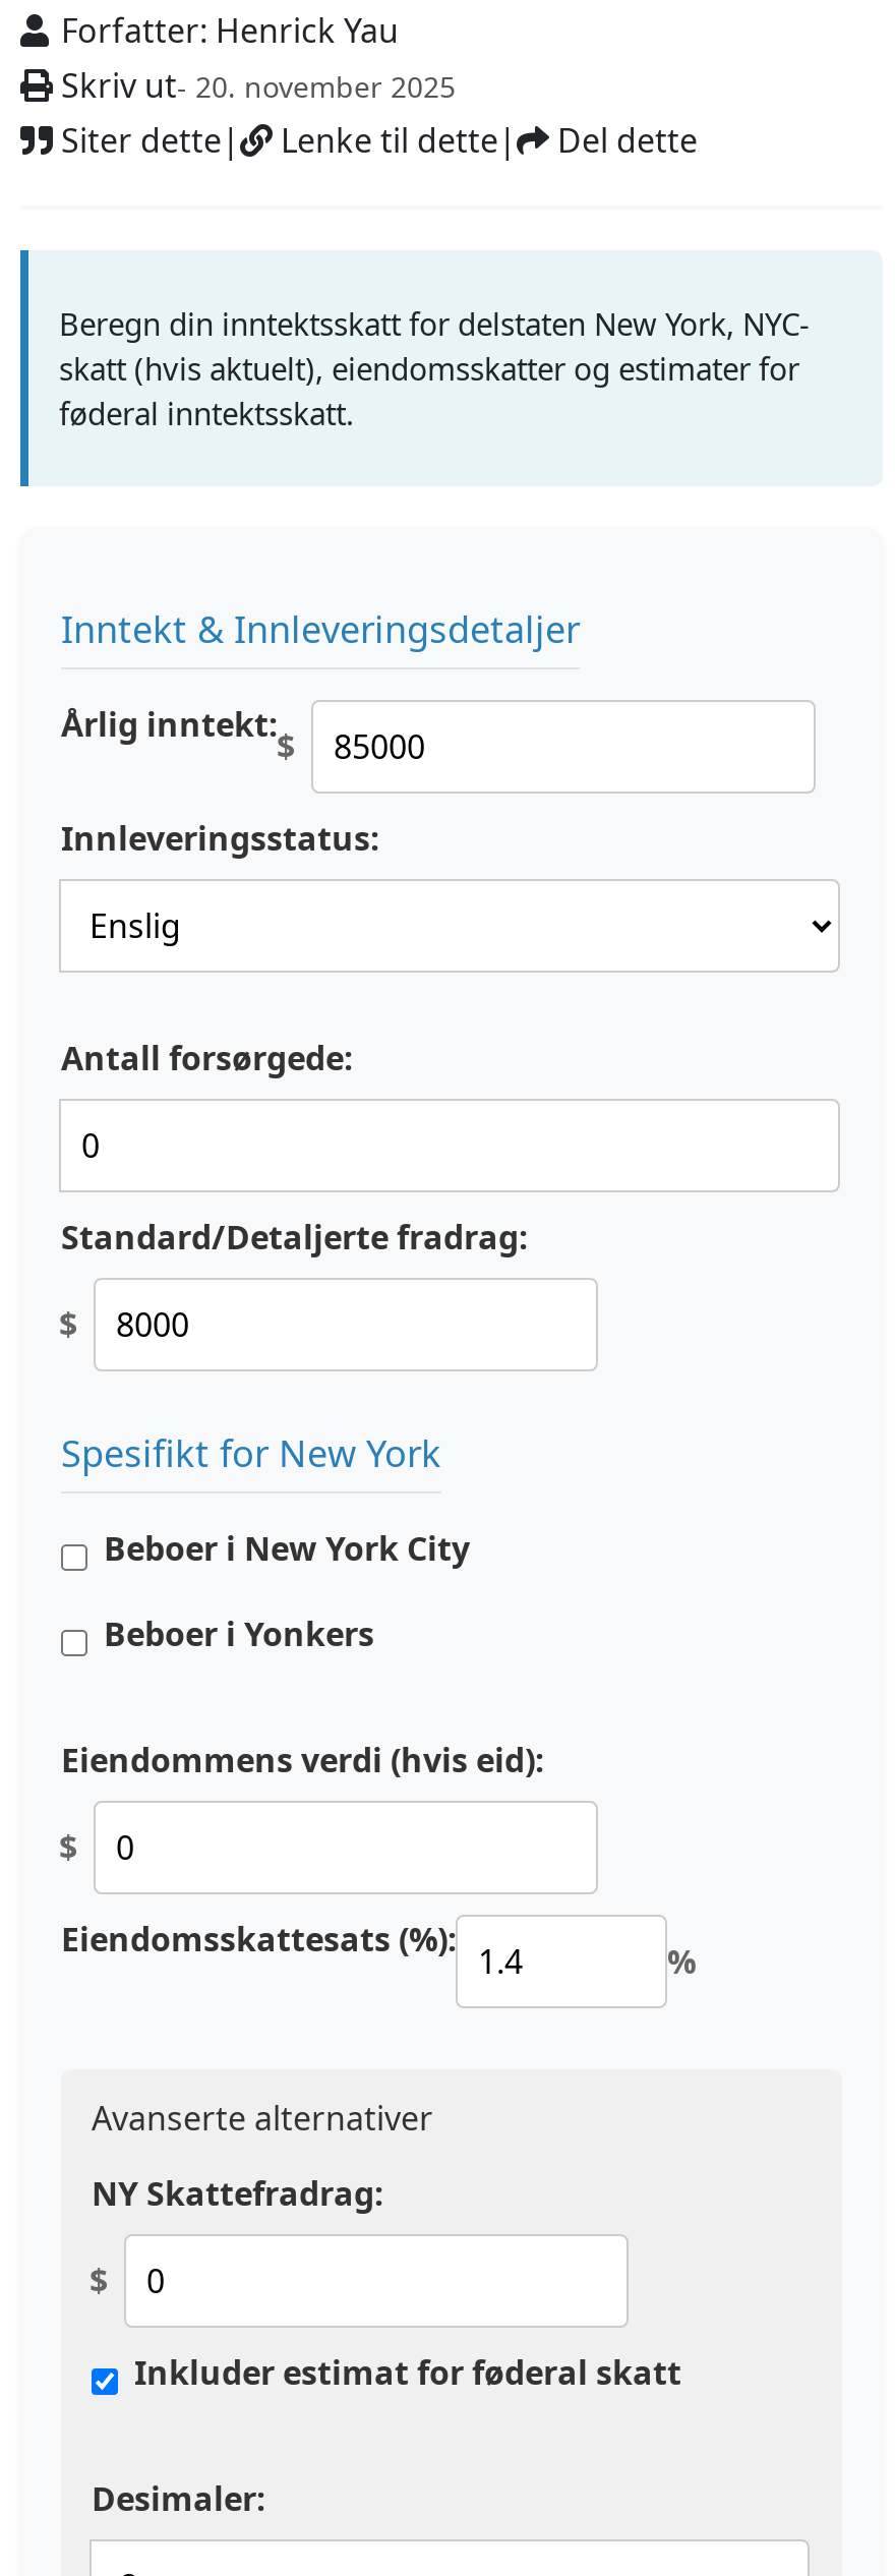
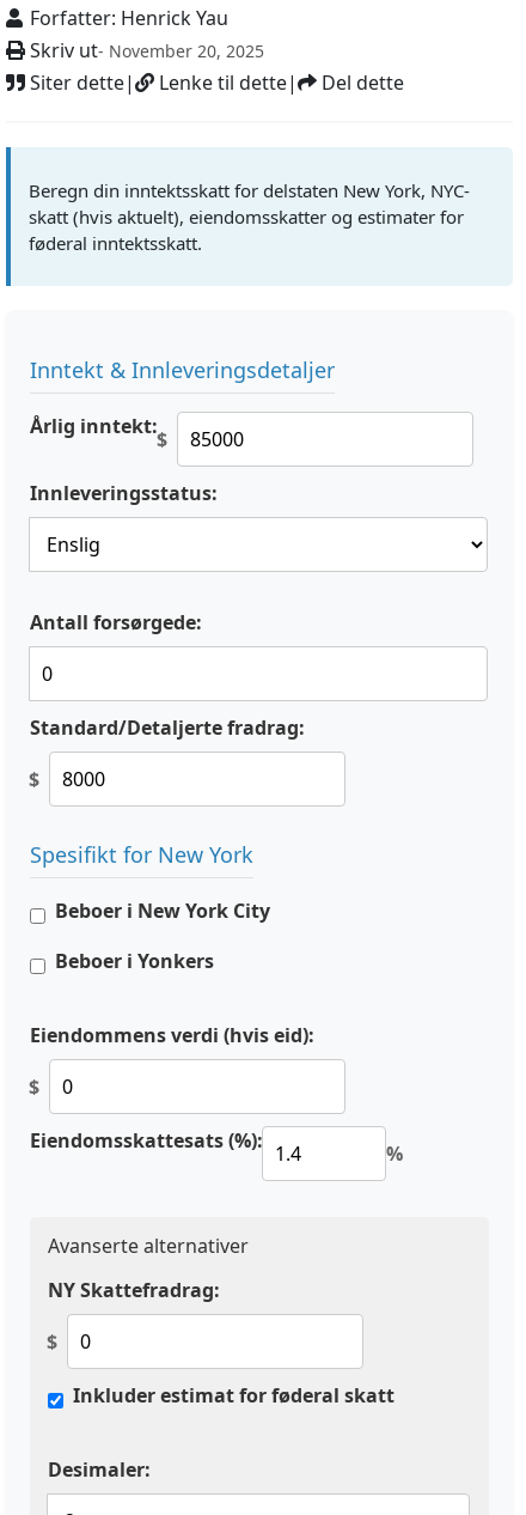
- Skriv ut - 20. november 2025
+ Skriv ut - November 20, 2025
